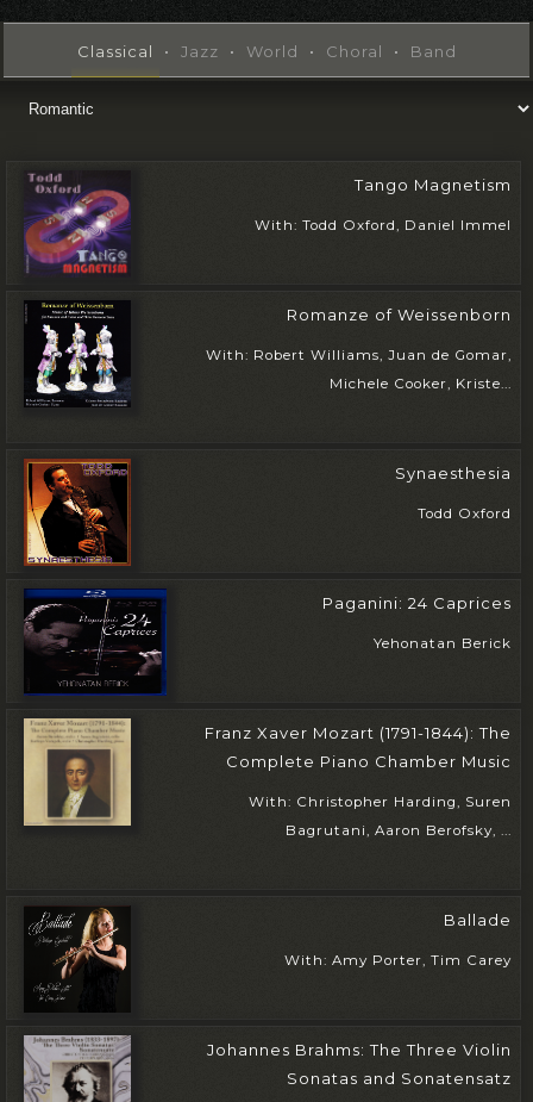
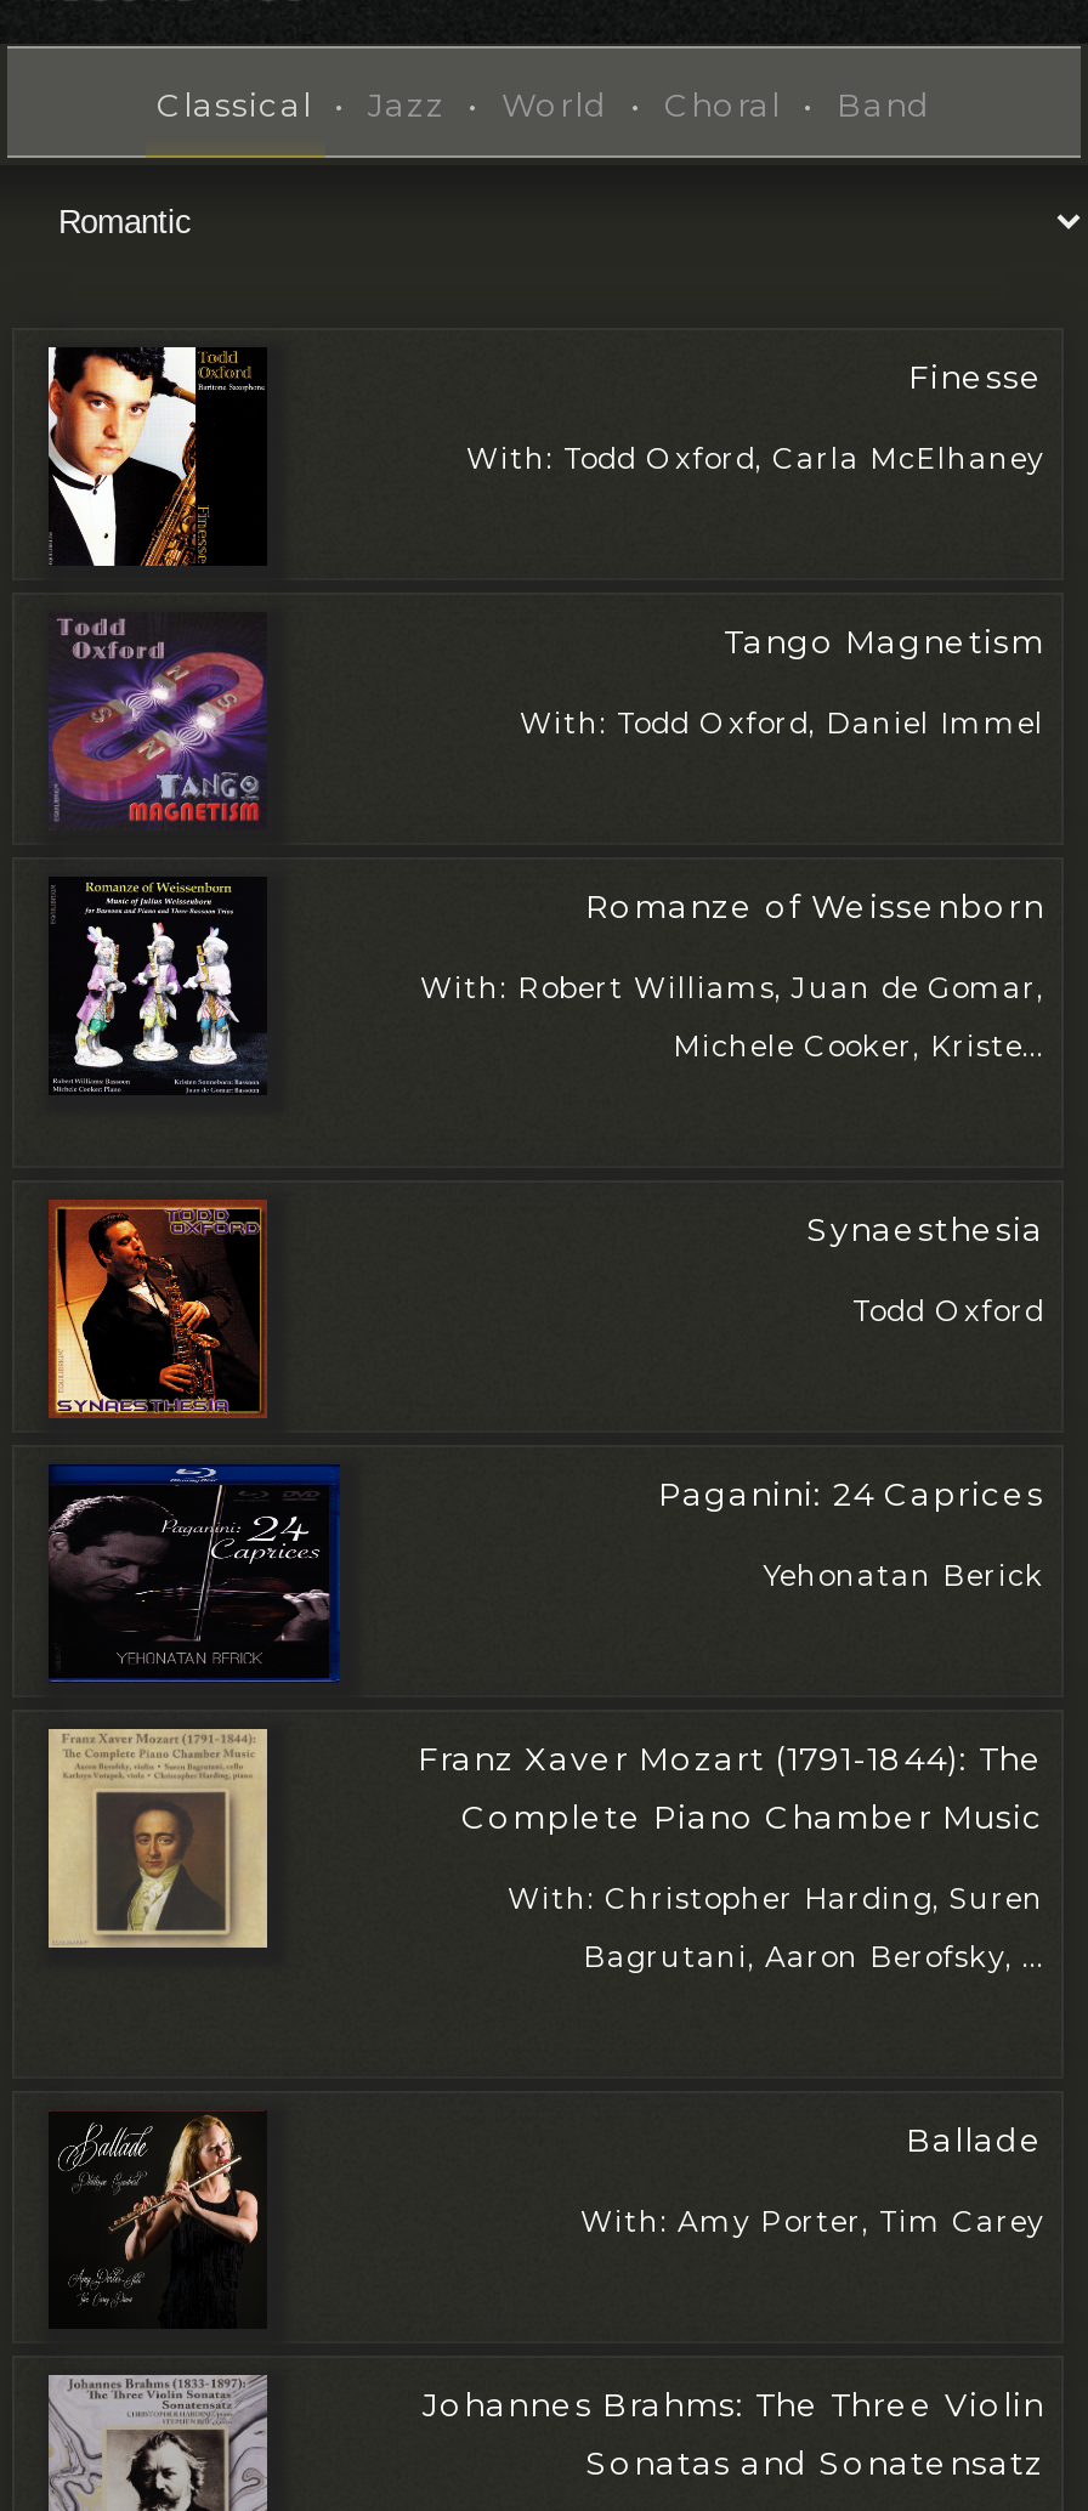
+ [image]

+ Finesse
+ With: Todd Oxford, Carla McElhaney
